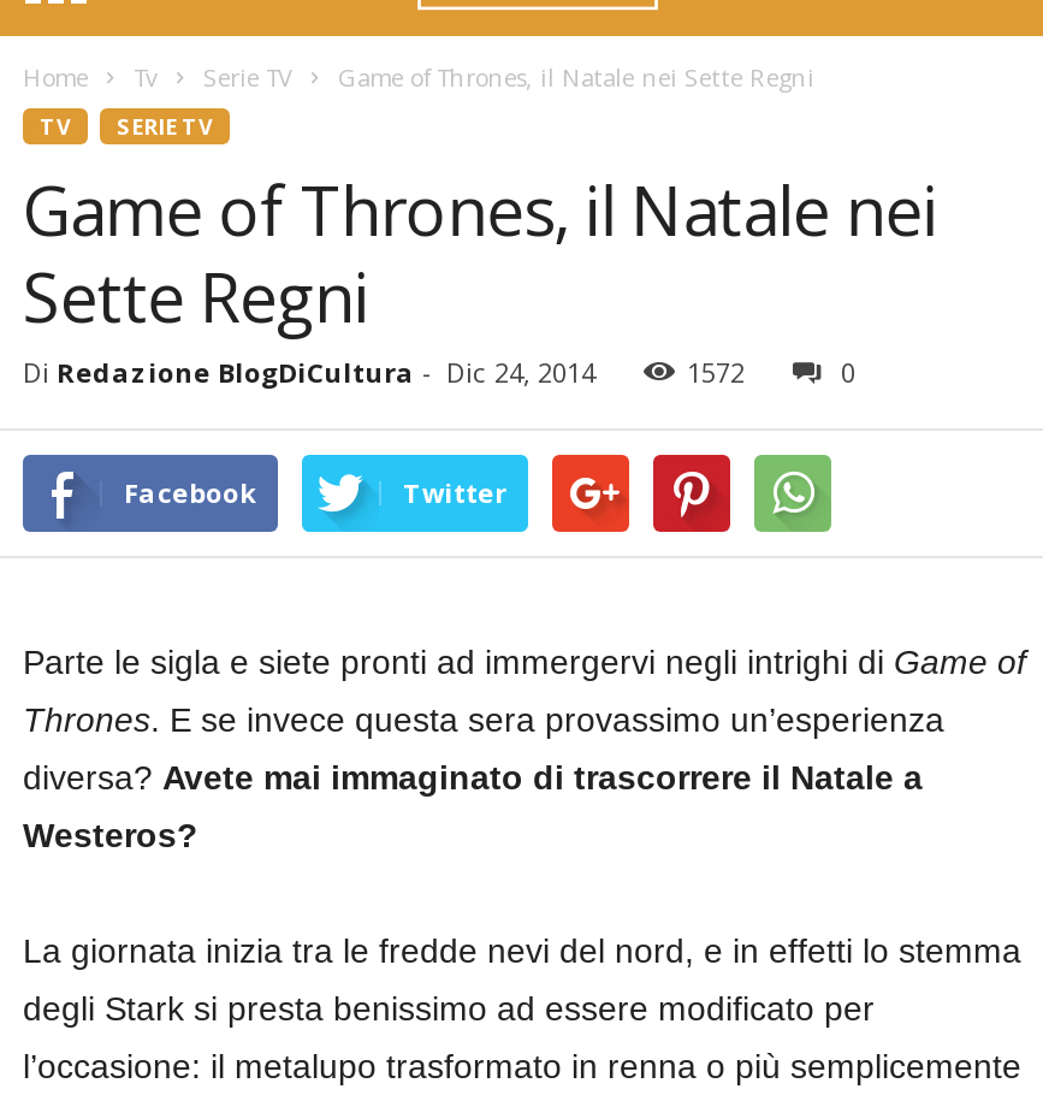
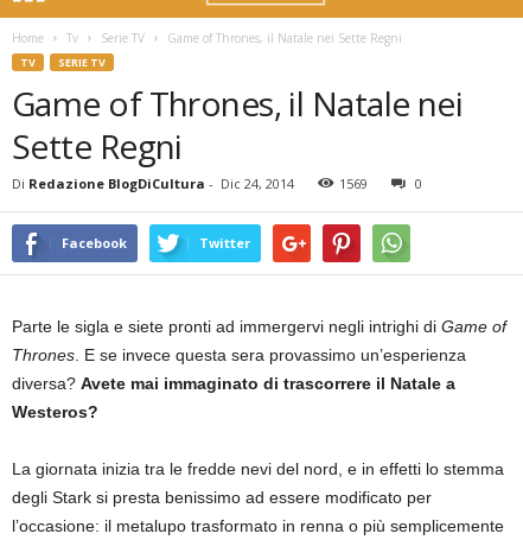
- 1572
+ 1569
